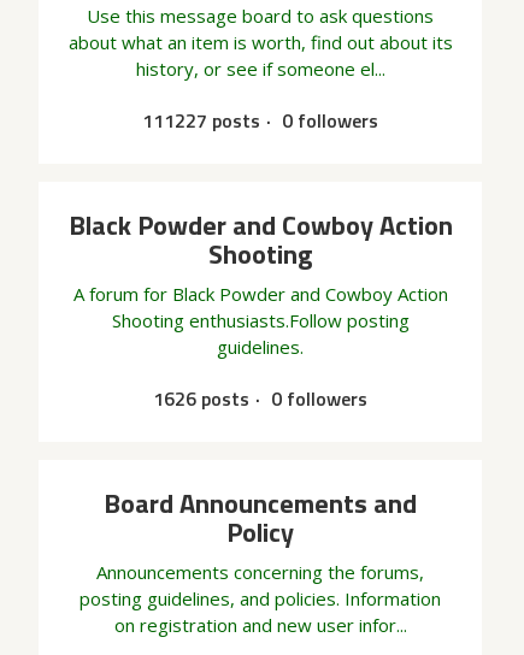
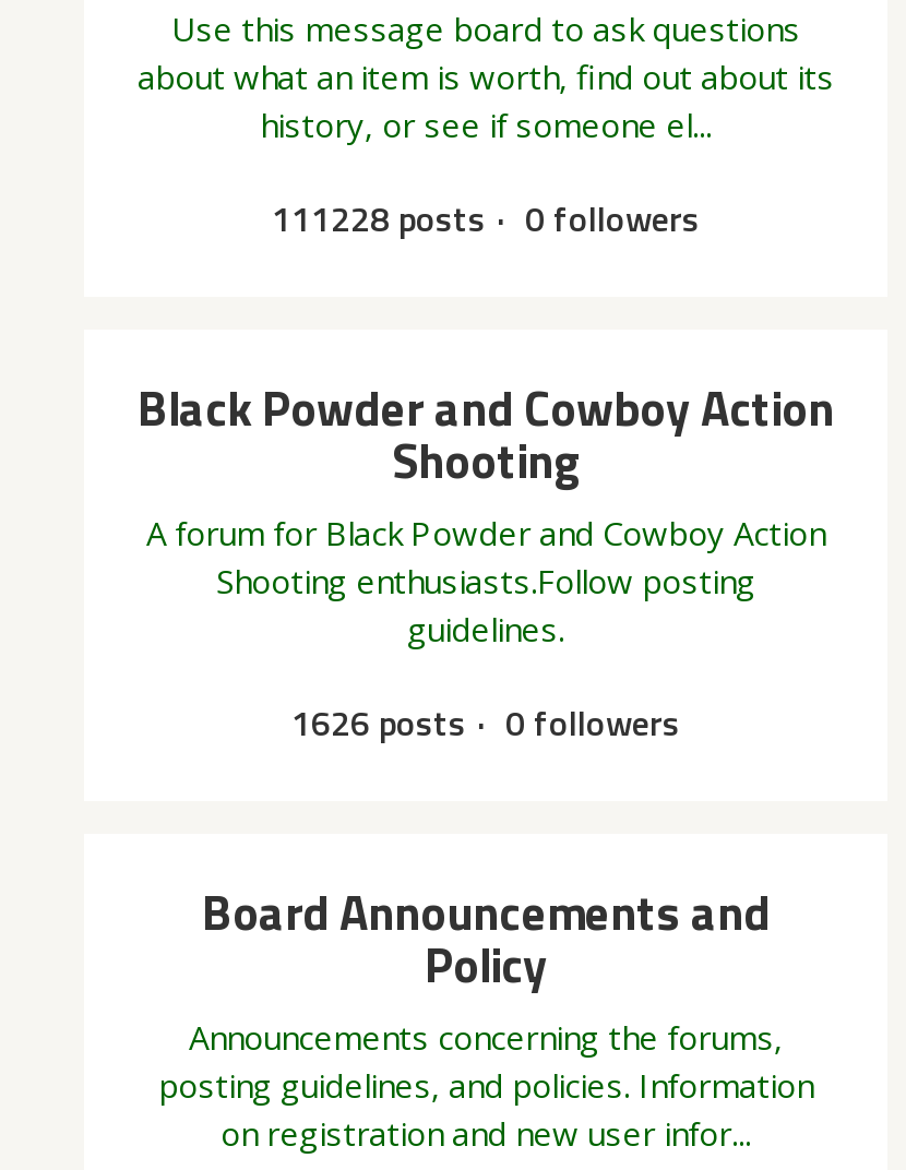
- 111227 posts 0 followers
+ 111228 posts 0 followers
